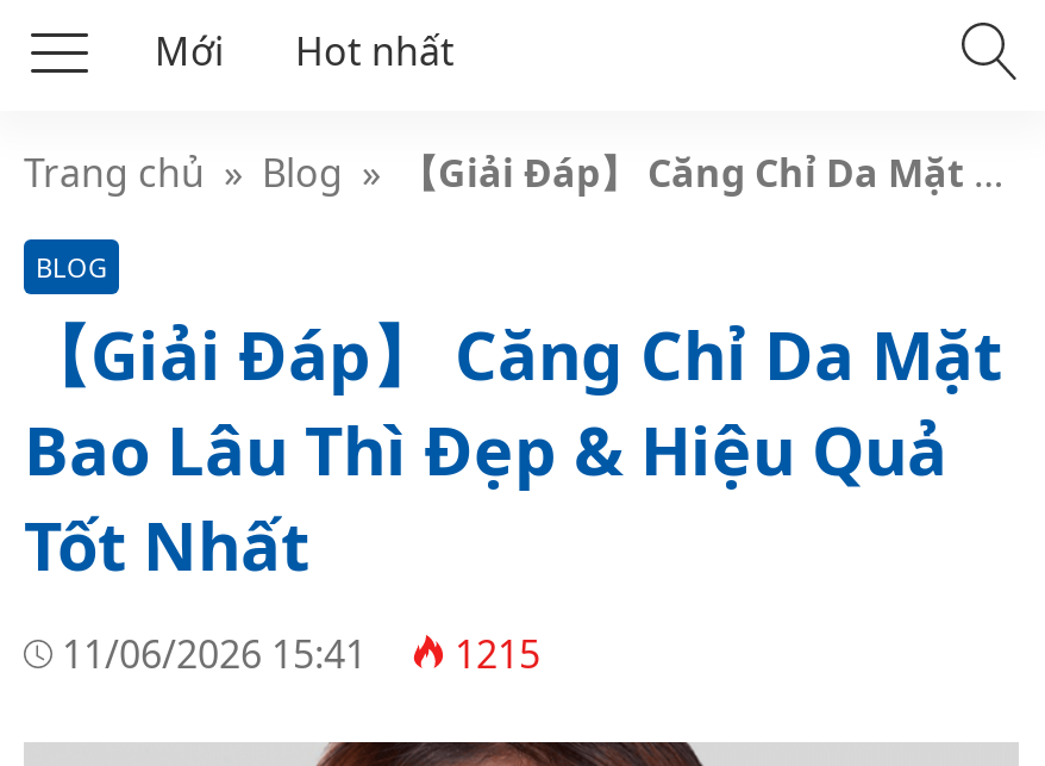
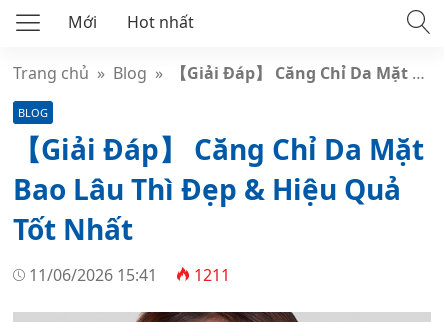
- 11/06/2026 15:41 1215
+ 11/06/2026 15:41 1211
